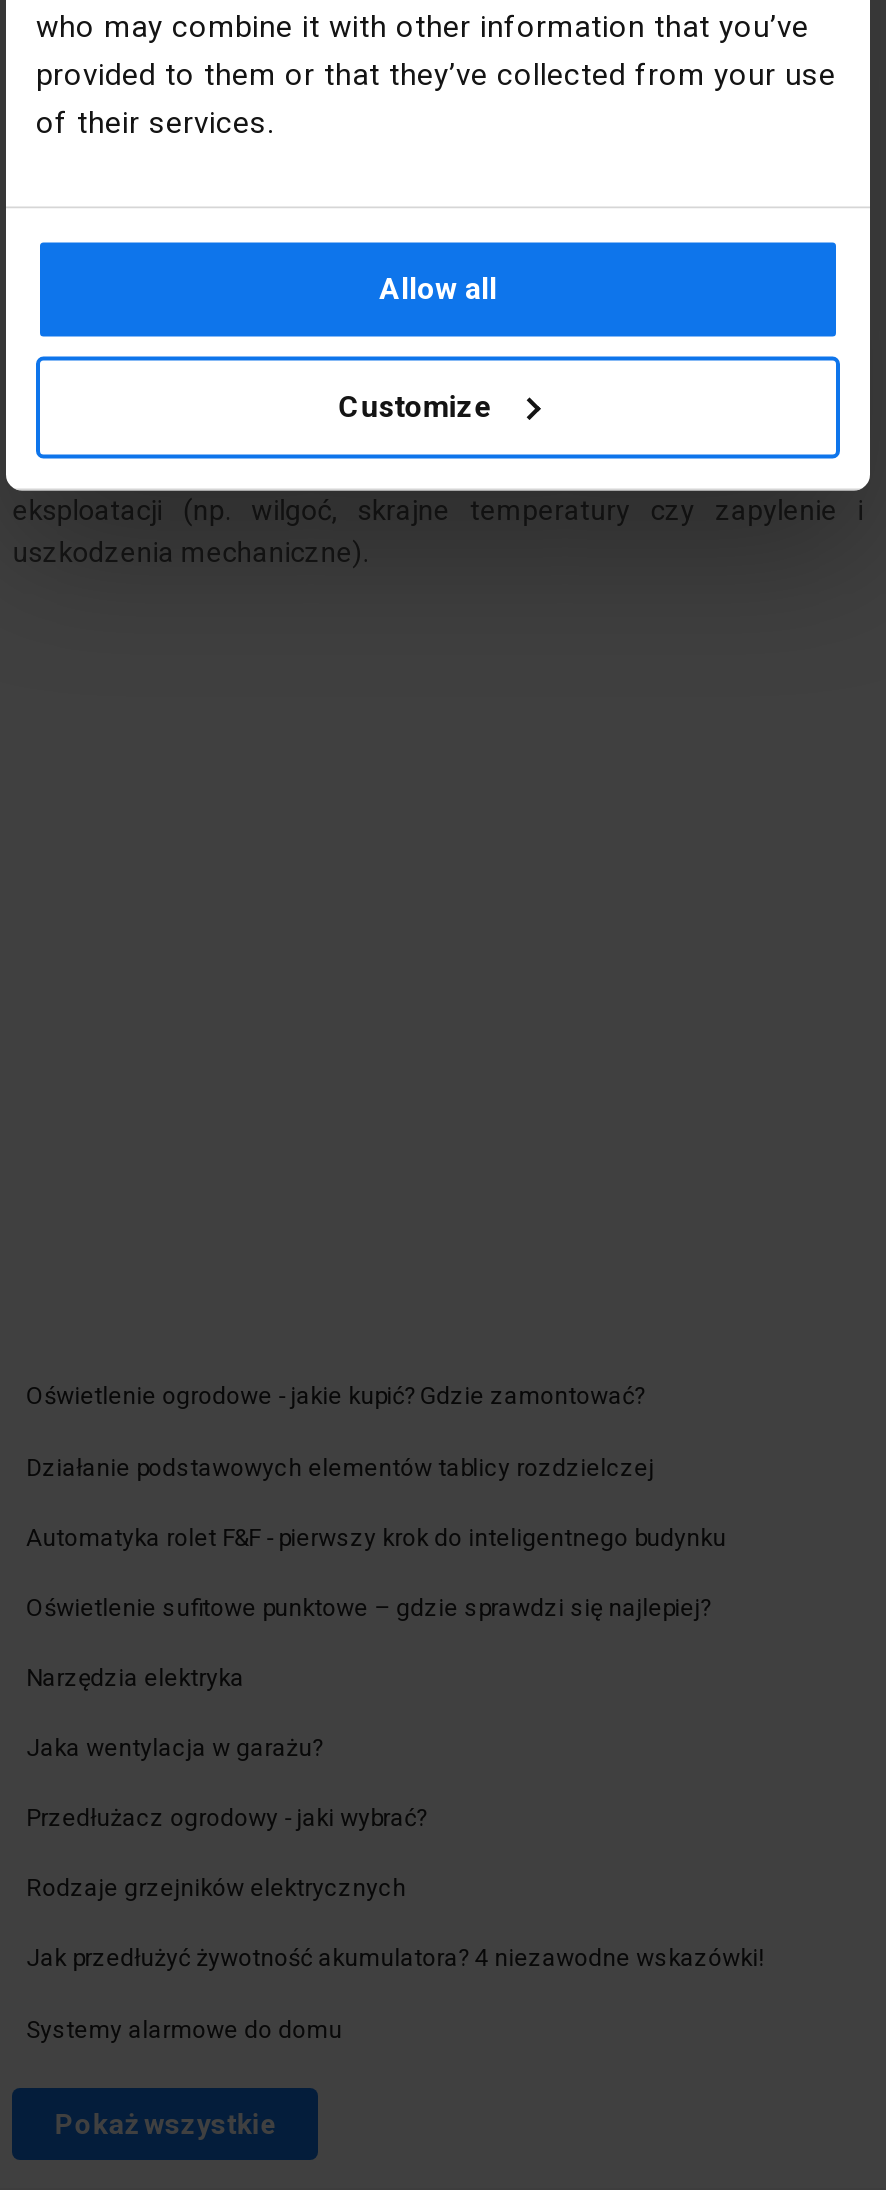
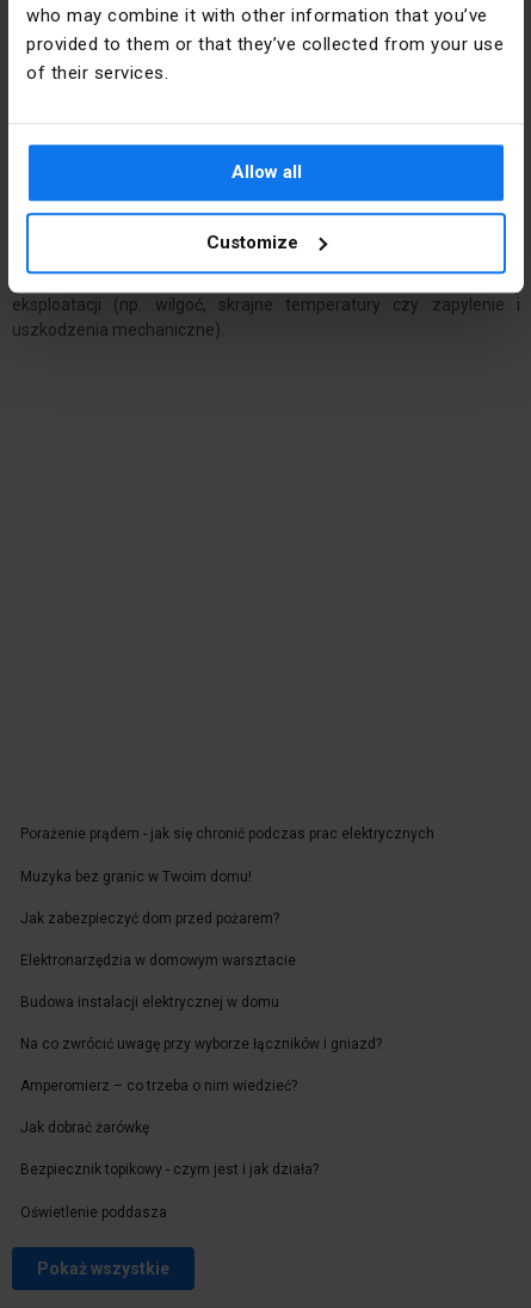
- Oświetlenie ogrodowe - jakie kupić? Gdzie zamontować?
+ Porażenie prądem - jak się chronić podczas prac elektrycznych

- Działanie podstawowych elementów tablicy rozdzielczej
+ Muzyka bez granic w Twoim domu!

- Automatyka rolet F&F - pierwszy krok do inteligentnego budynku
+ Jak zabezpieczyć dom przed pożarem?

- Oświetlenie sufitowe punktowe – gdzie sprawdzi się najlepiej?
+ Elektronarzędzia w domowym warsztacie

- Narzędzia elektryka
+ Budowa instalacji elektrycznej w domu

- Jaka wentylacja w garażu?
+ Na co zwrócić uwagę przy wyborze łączników i gniazd?

- Przedłużacz ogrodowy - jaki wybrać?
+ Amperomierz – co trzeba o nim wiedzieć?

- Rodzaje grzejników elektrycznych
+ Jak dobrać żarówkę

- Jak przedłużyć żywotność akumulatora? 4 niezawodne wskazówki!
+ Bezpiecznik topikowy - czym jest i jak działa?

- Systemy alarmowe do domu
+ Oświetlenie poddasza
